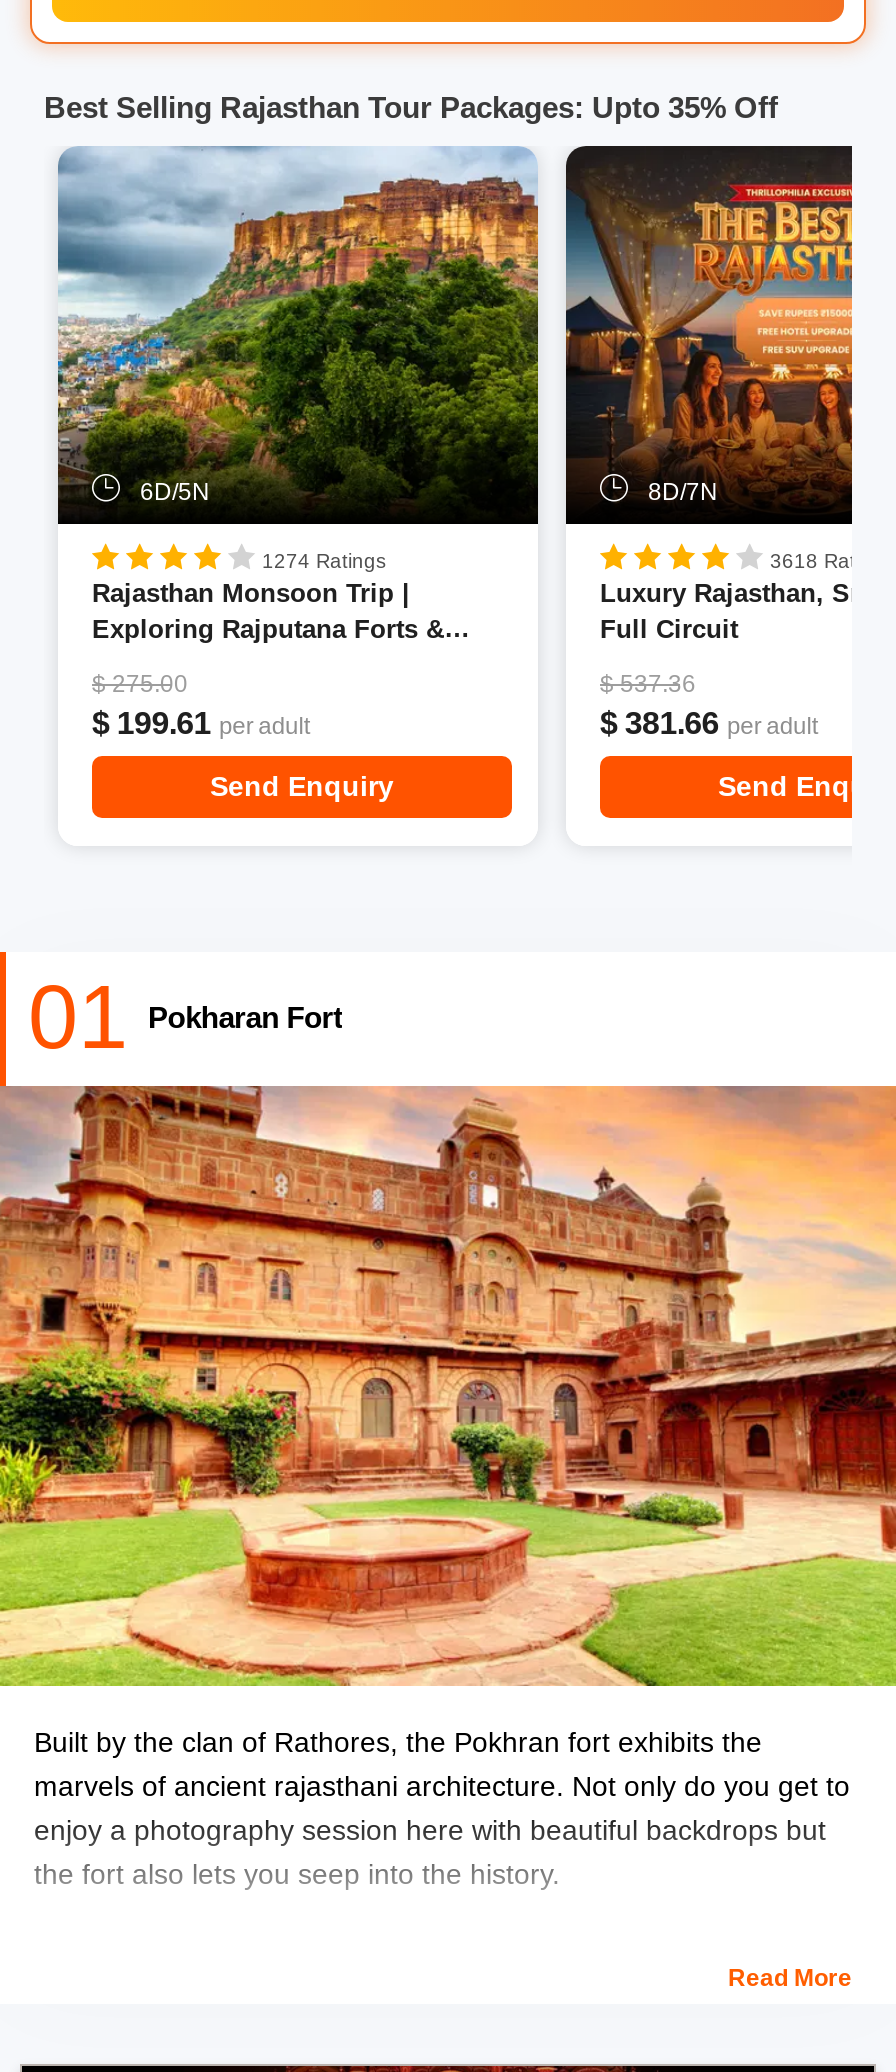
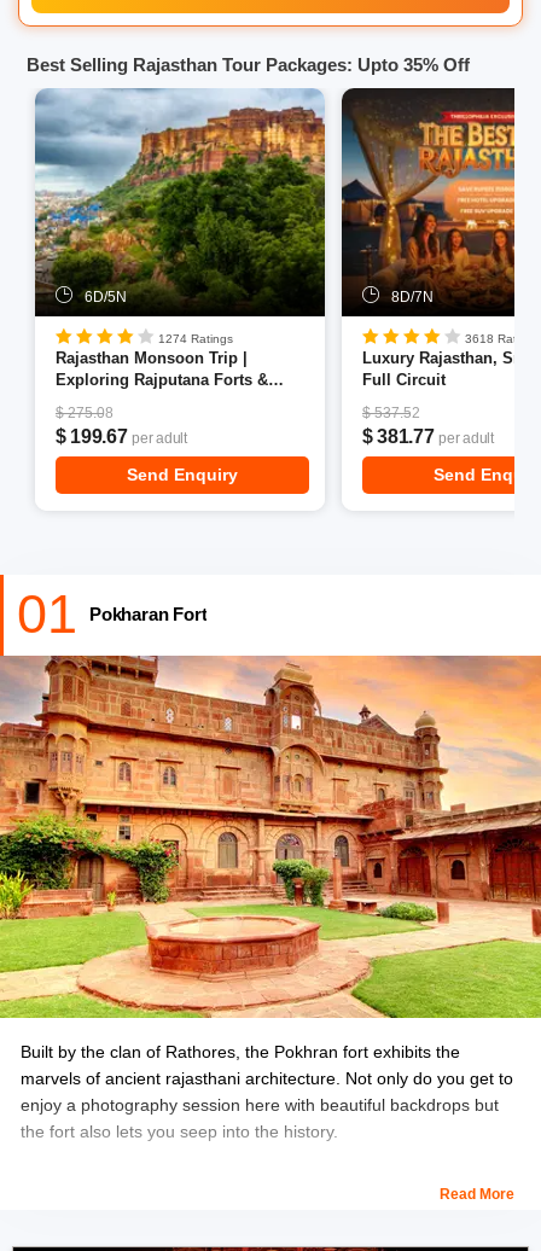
- $ 275.00
+ $ 275.08

- $ 537.36
+ $ 537.52

- $ 199.61 per adult
+ $ 199.67 per adult

- $ 381.66 per adult
+ $ 381.77 per adult
